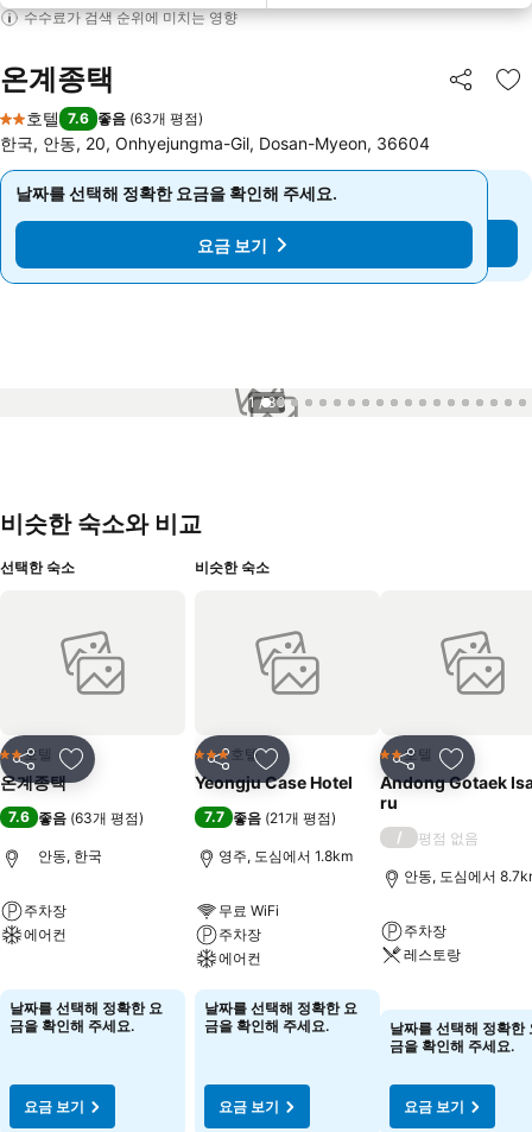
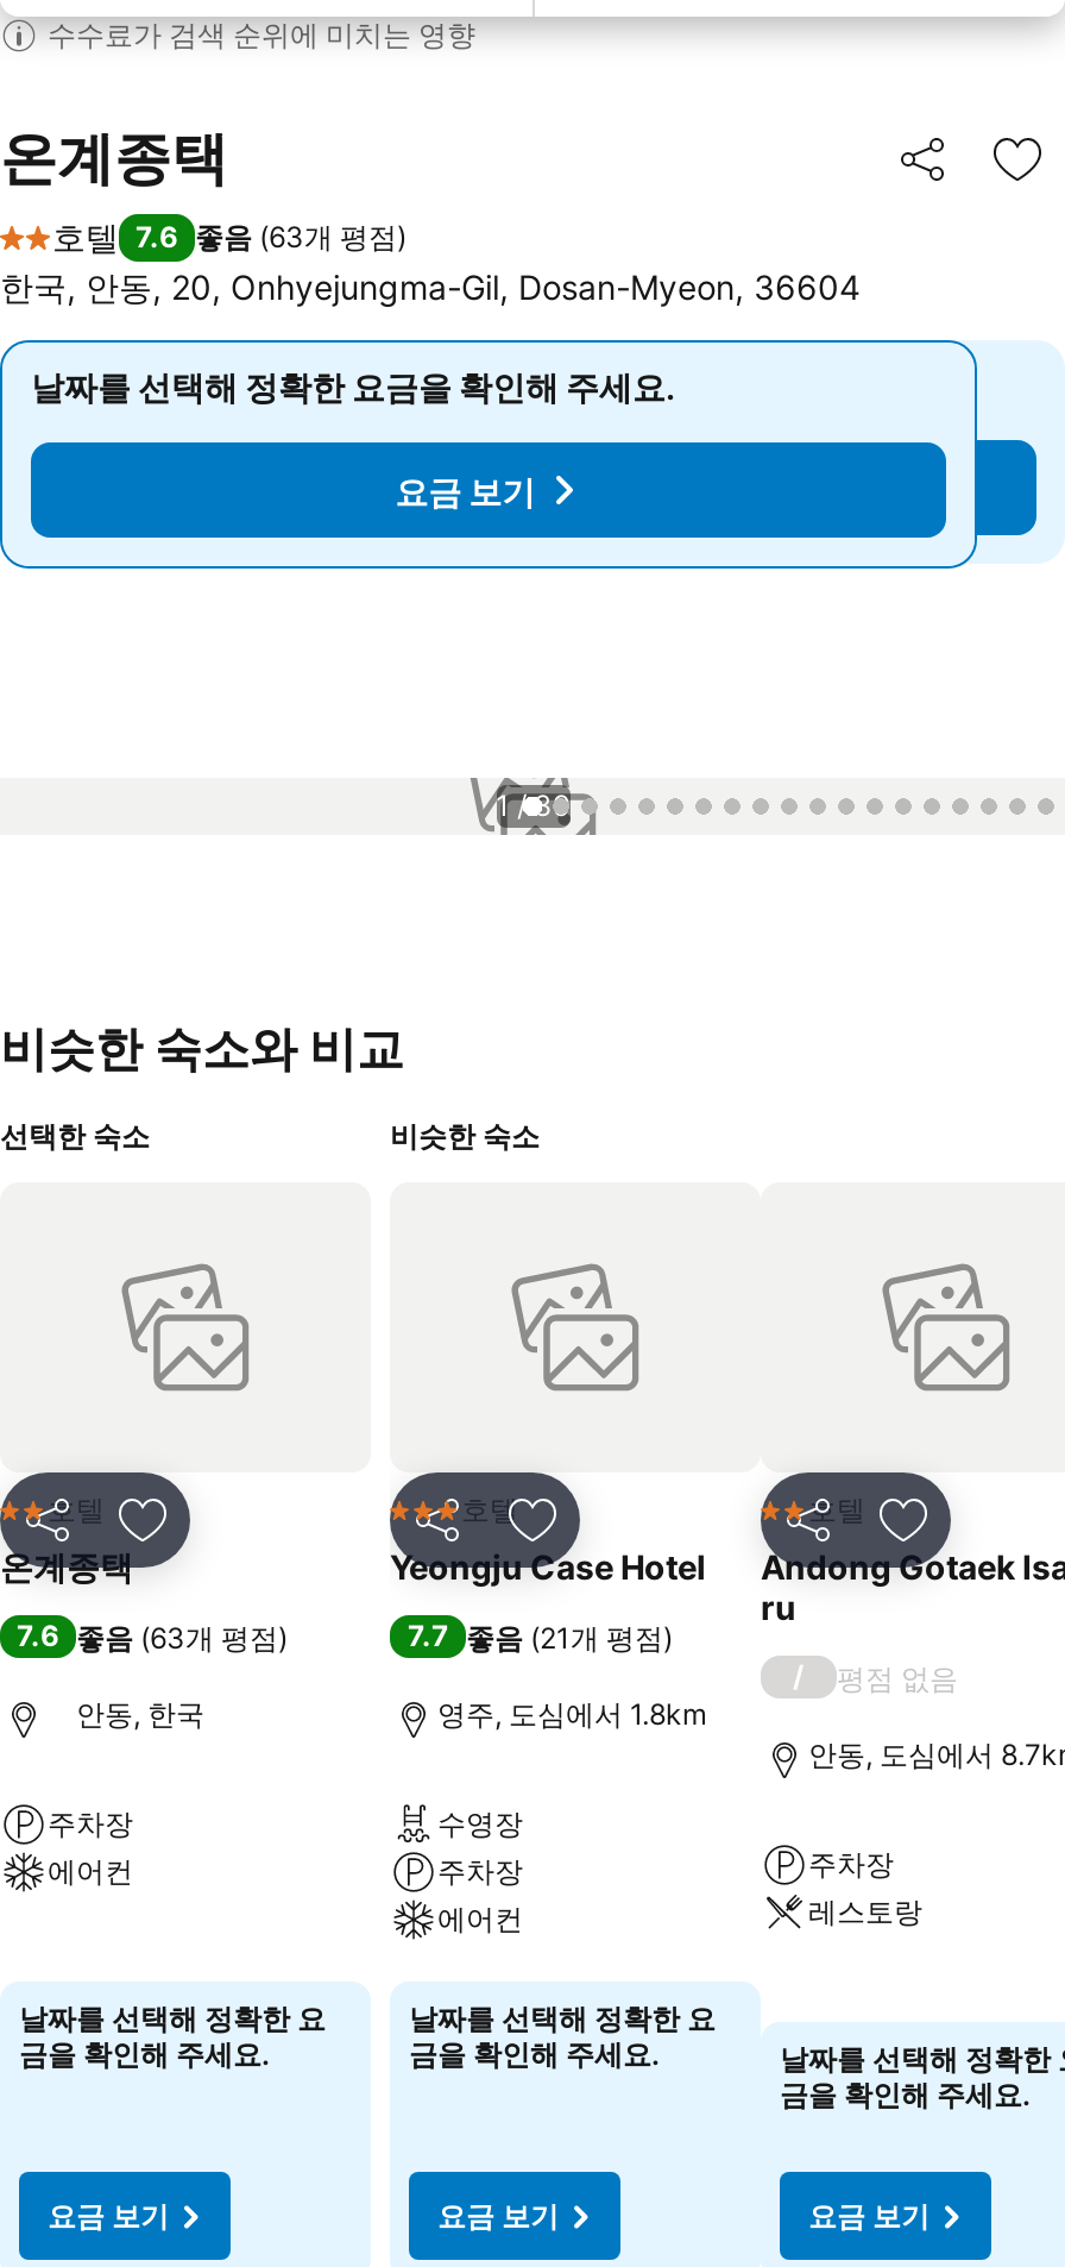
- 무료 WiFi
+ 수영장
